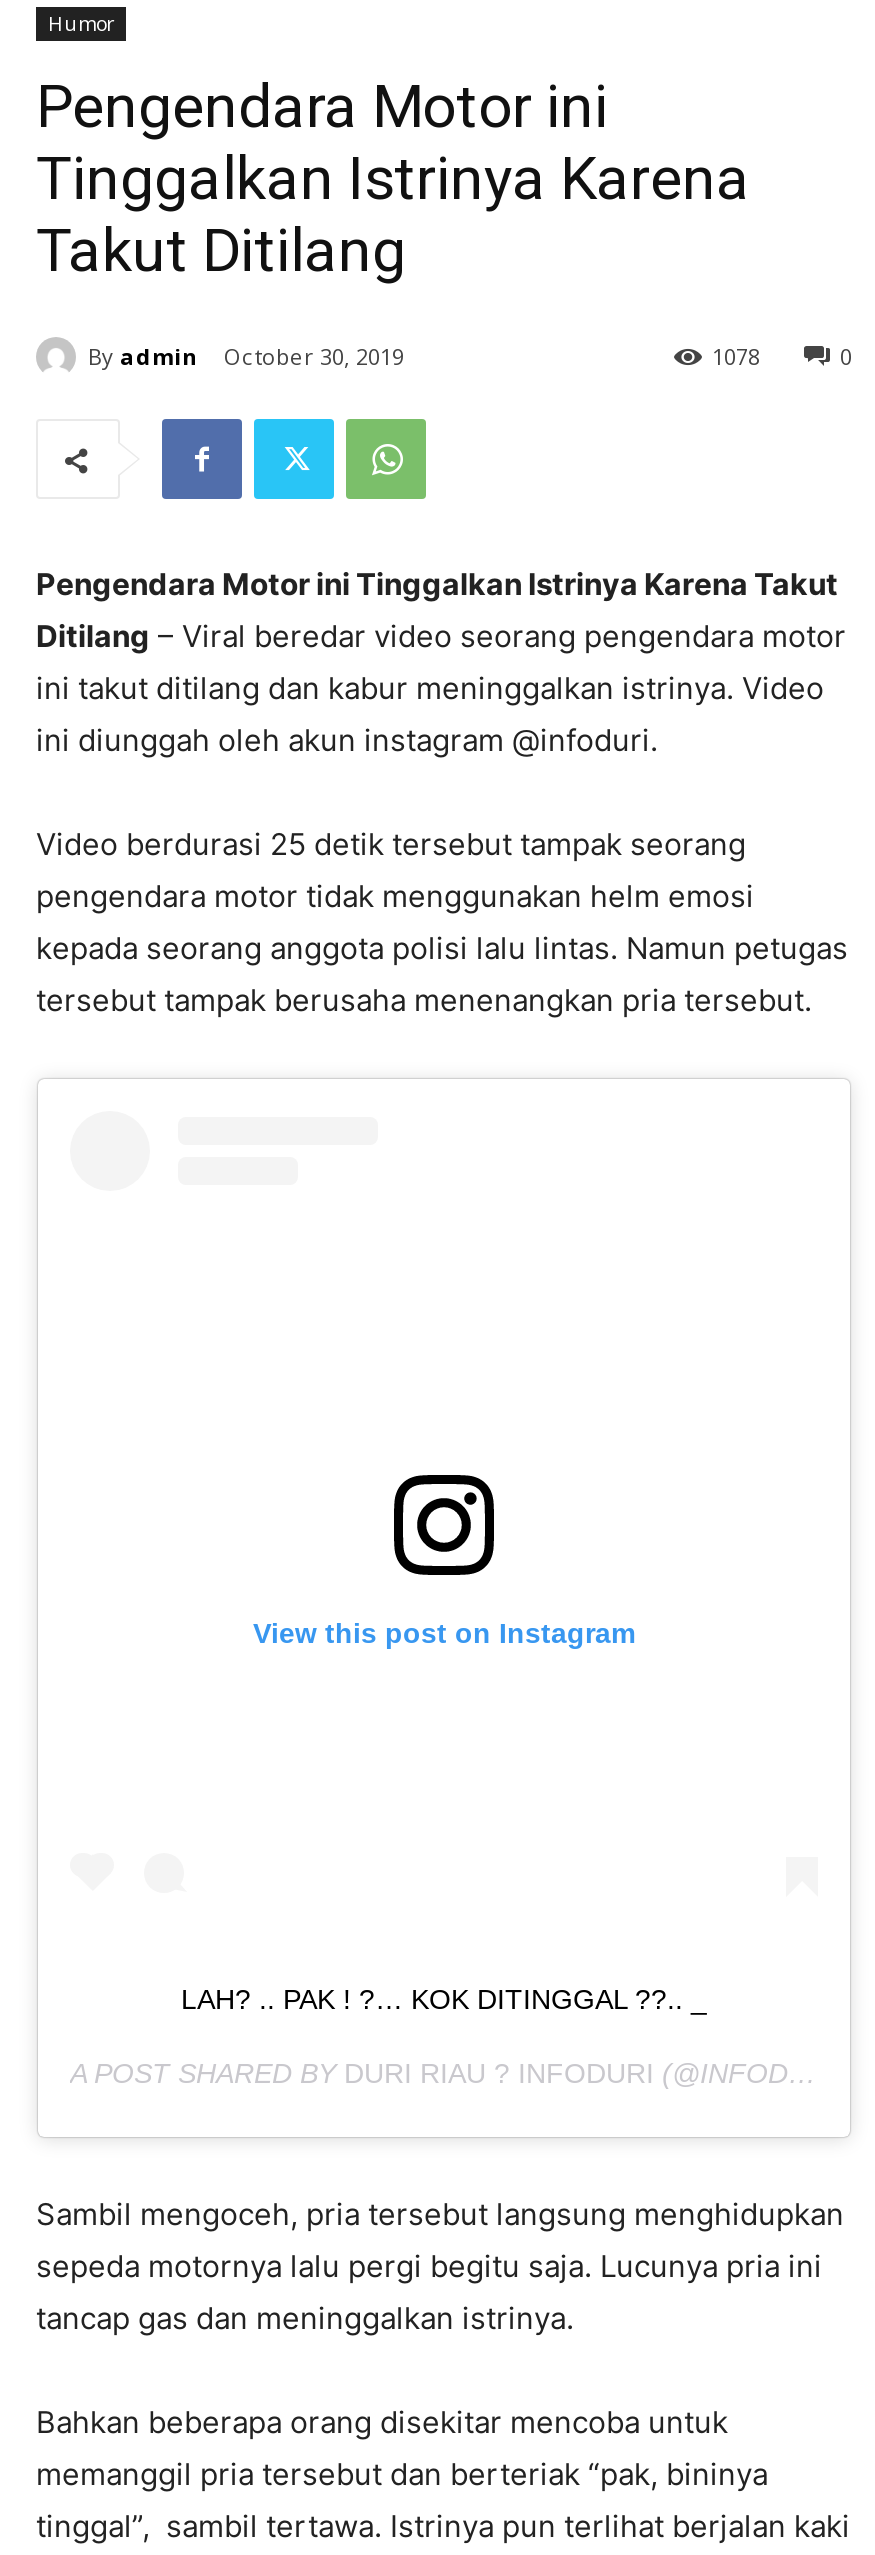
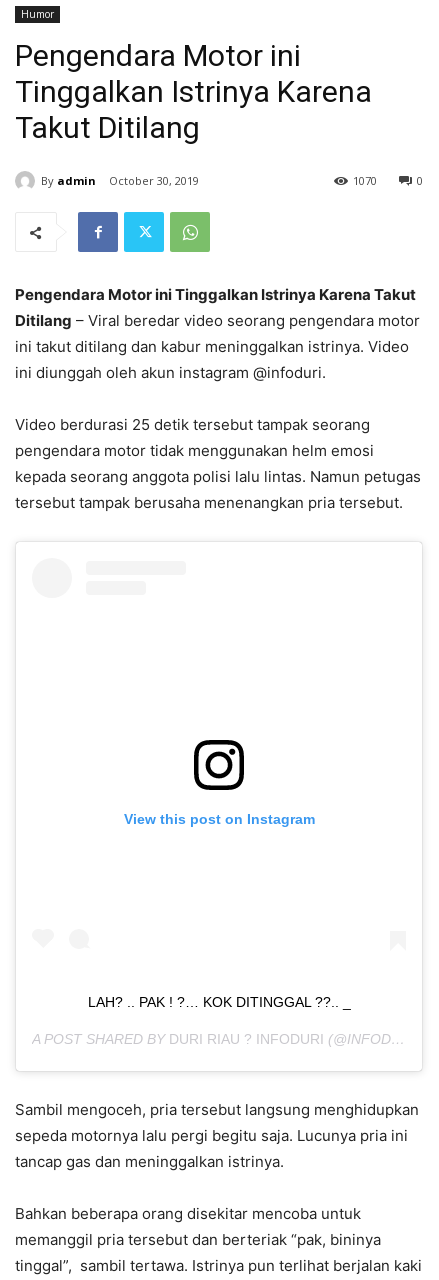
- 1078
+ 1070
